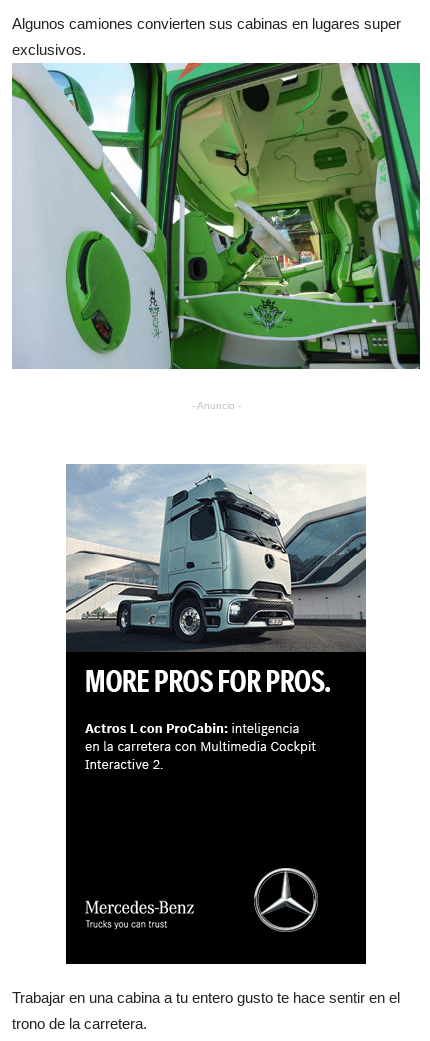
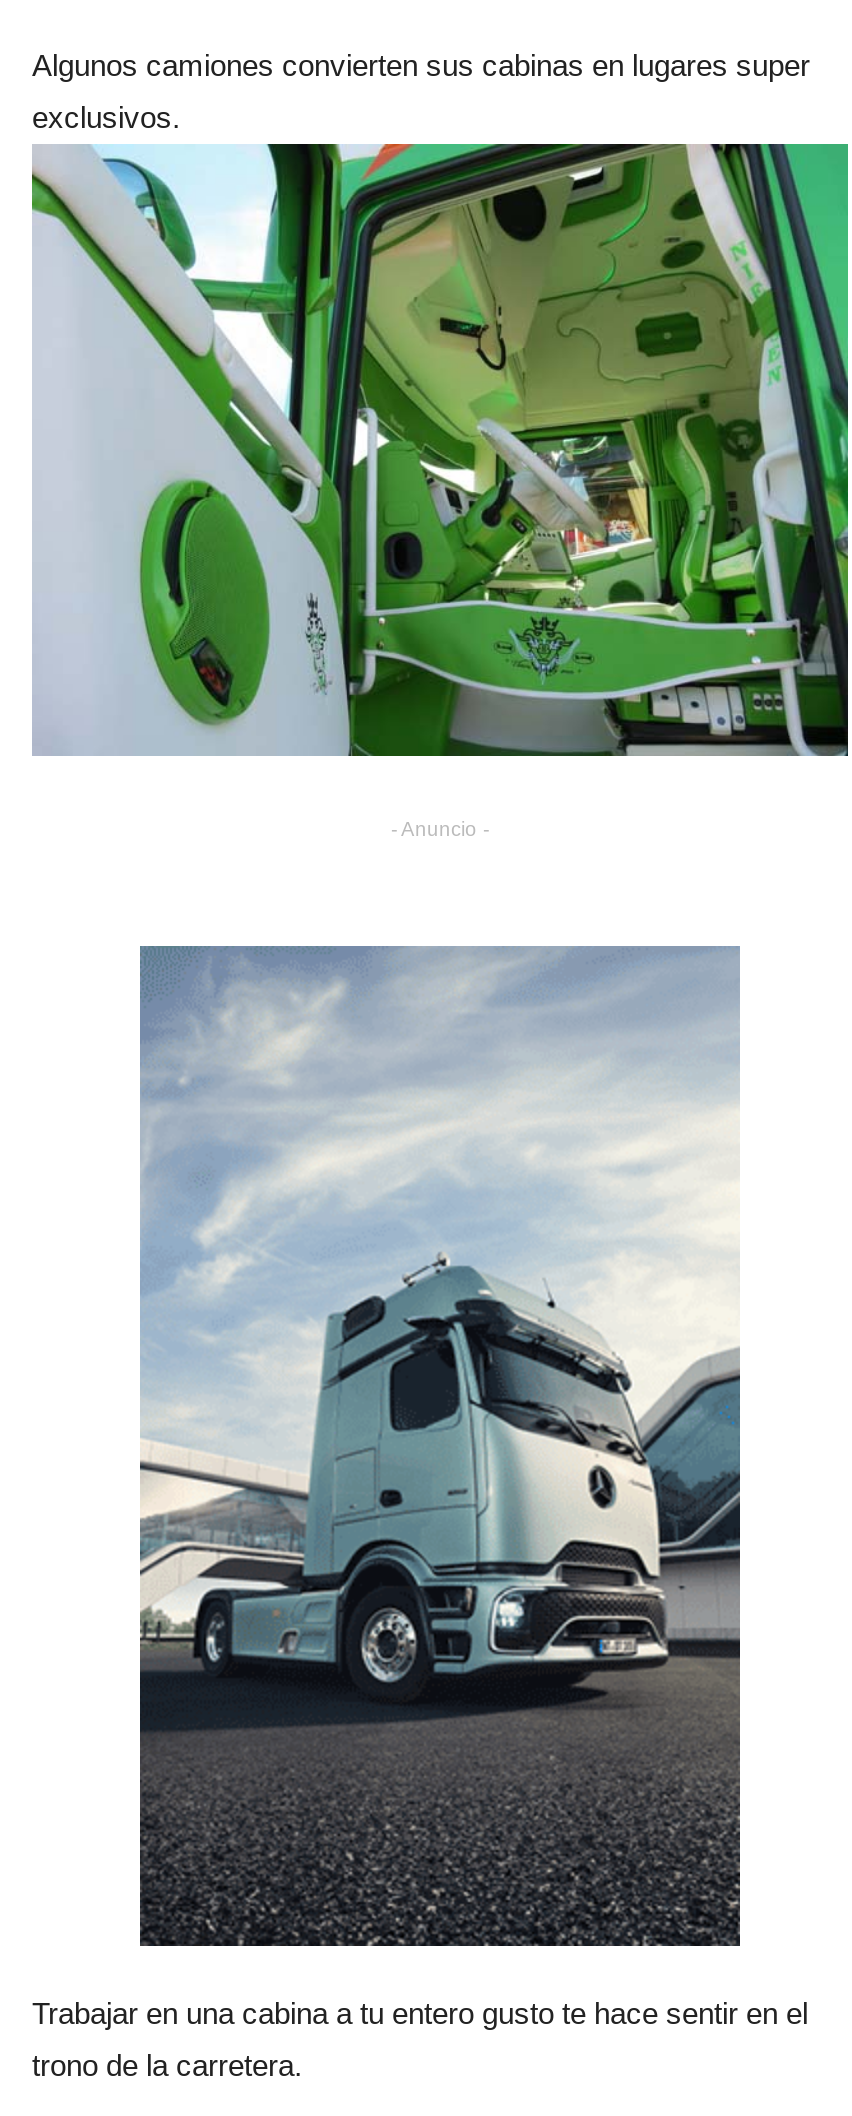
- [image]
+ [image]
